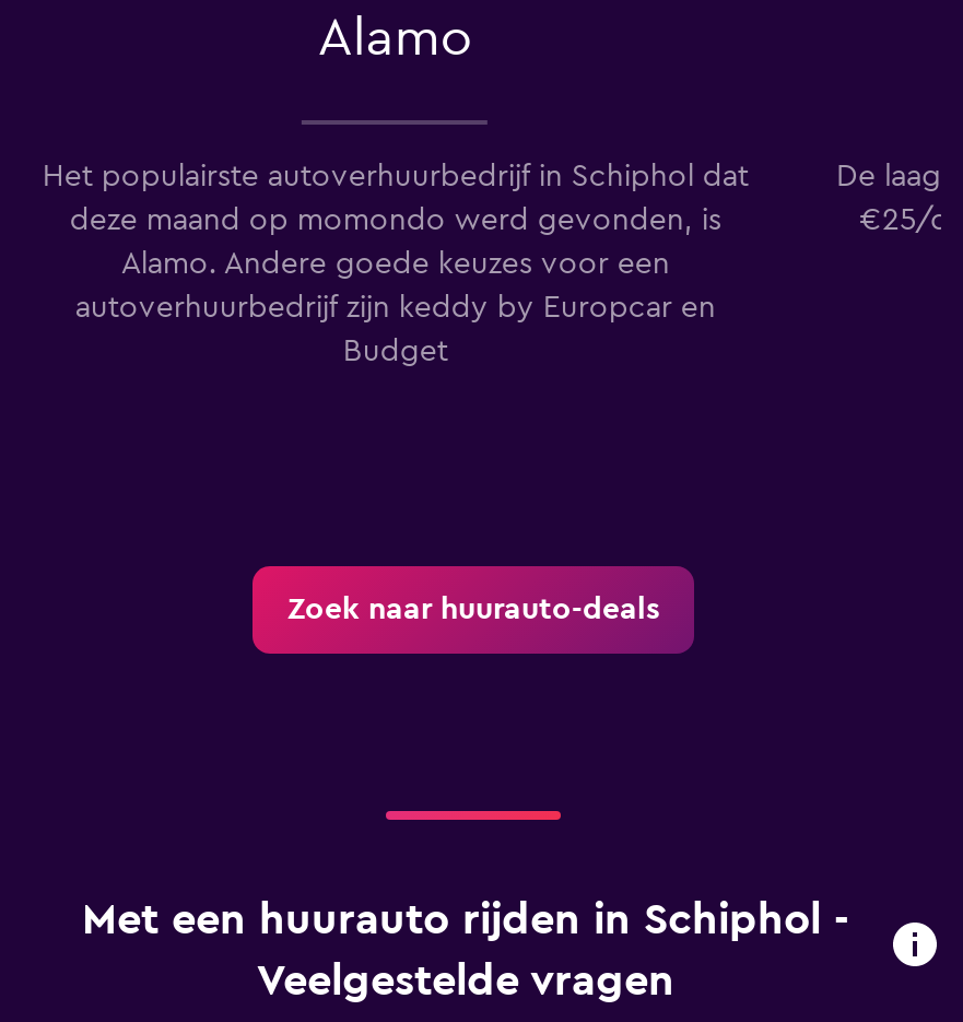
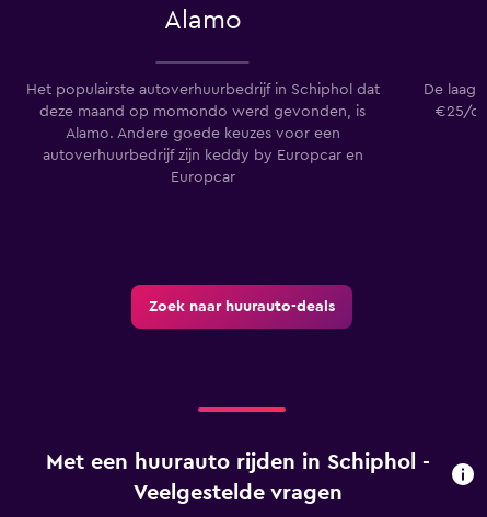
- Budget
+ Europcar
